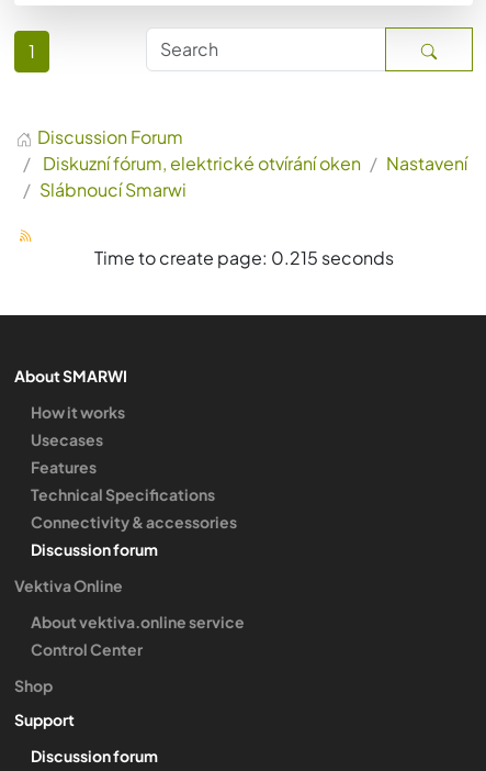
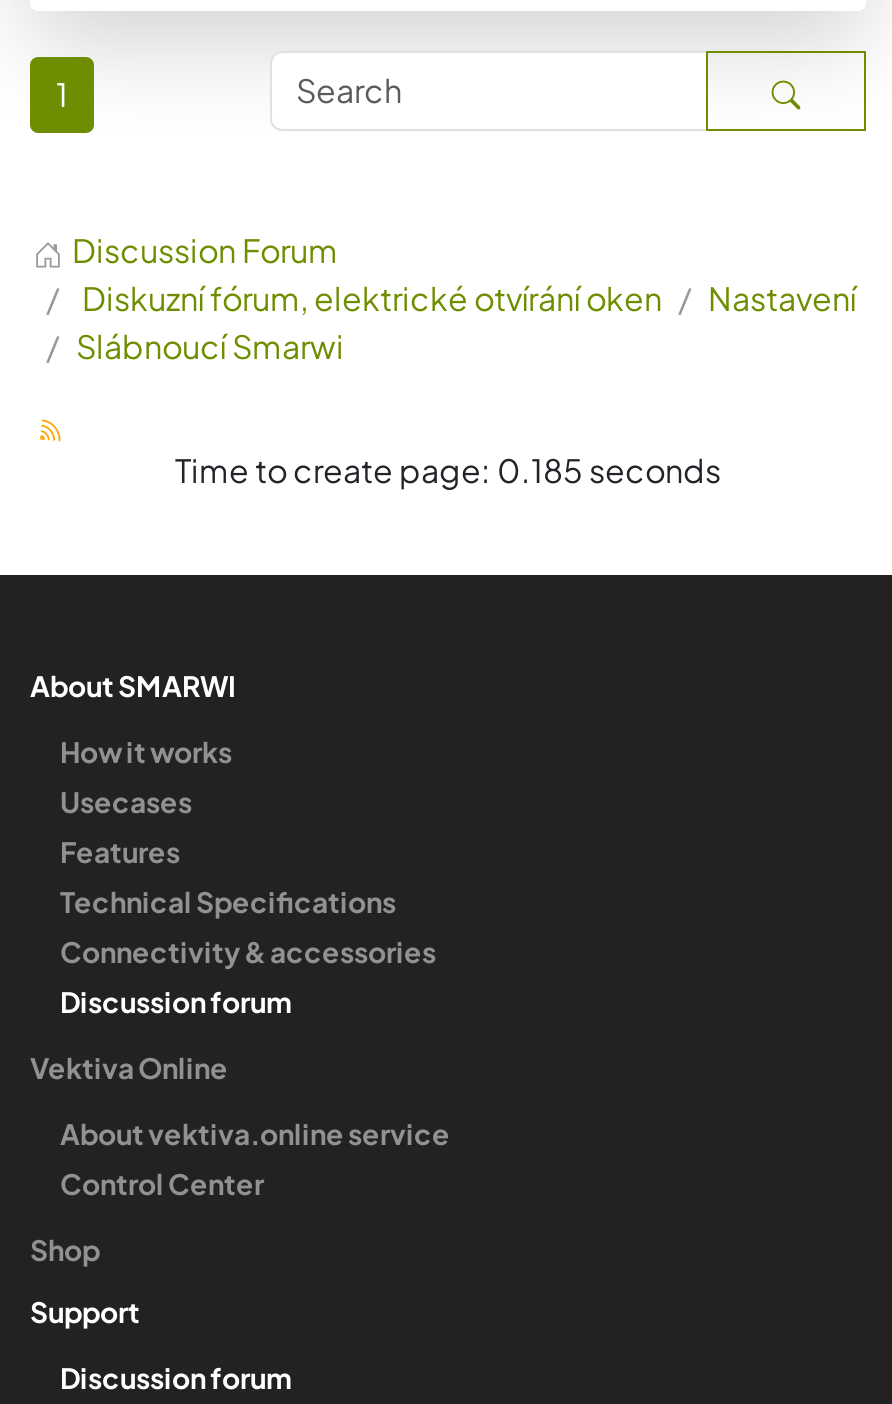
- Time to create page: 0.215 seconds
+ Time to create page: 0.185 seconds
